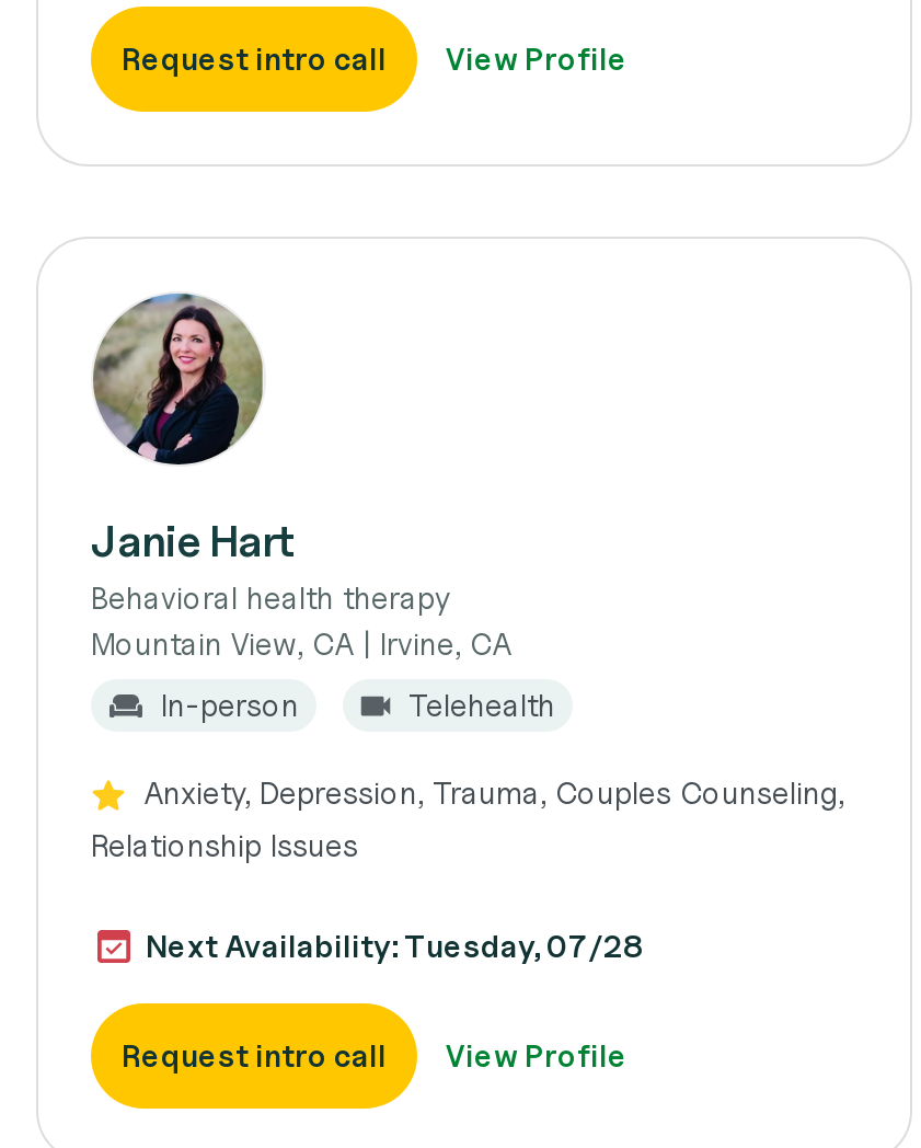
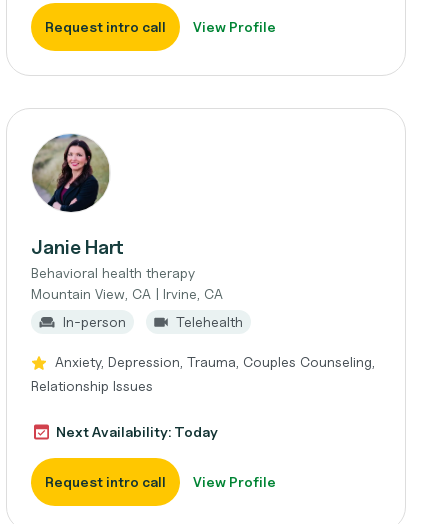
- Next Availability: Tuesday, 07/28
+ Next Availability: Today
